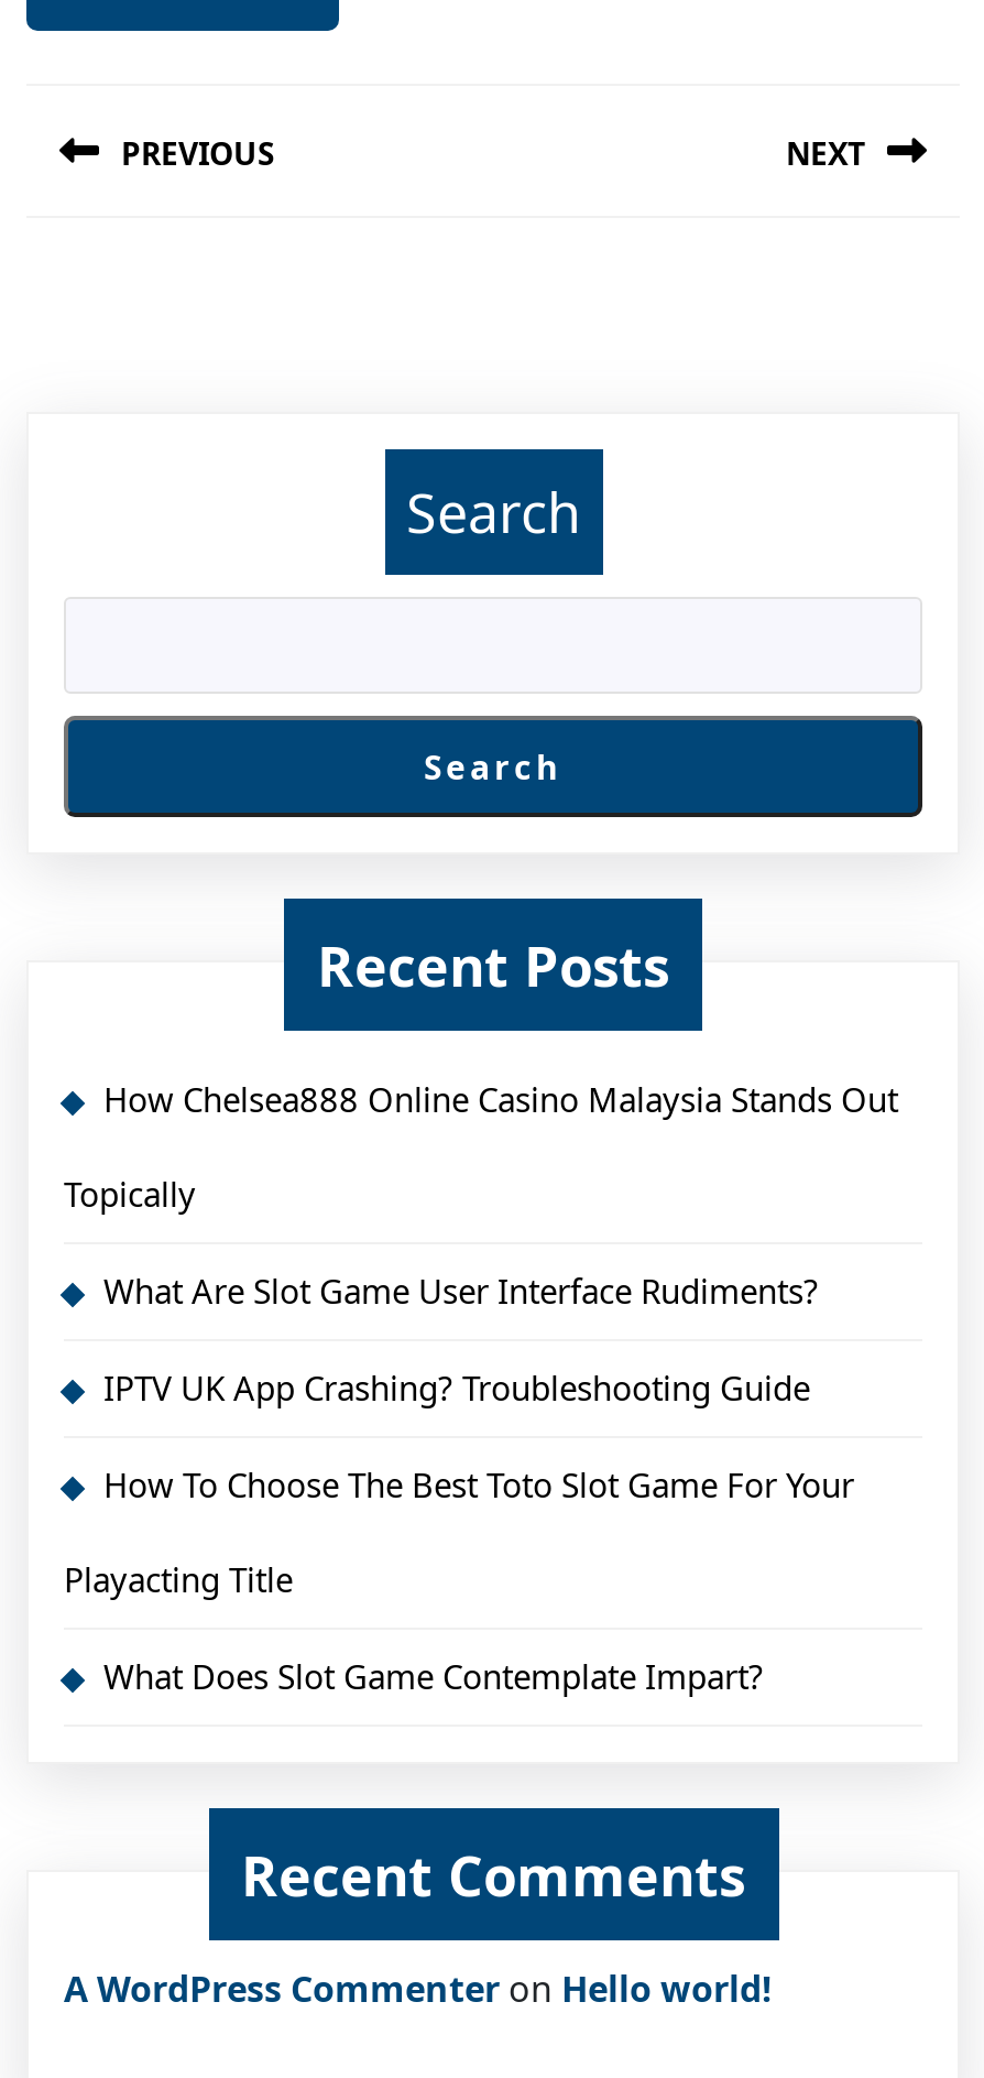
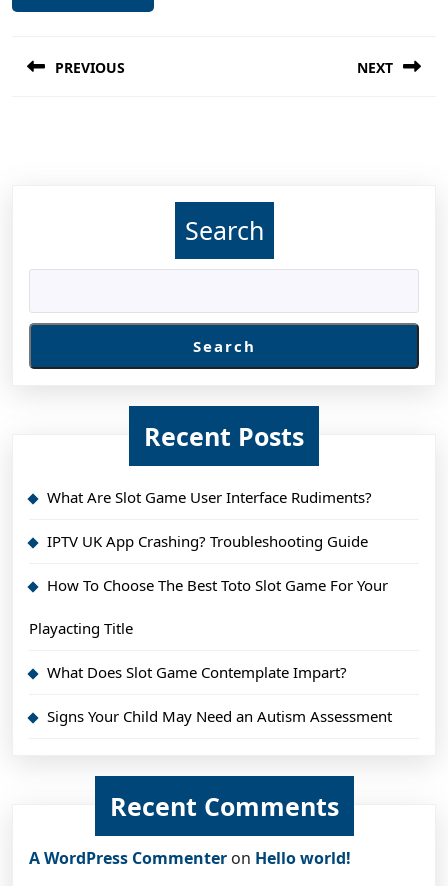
- How Chelsea888 Online Casino Malaysia Stands Out
- Topically

moved up: What Are Slot Game User Interface Rudiments? | IPTV UK App Crashing? Troubleshooting Guide | How To Choose The Best Toto Slot Game For Your | Playacting Title | What Does Slot Game Contemplate Impart?

+ Signs Your Child May Need an Autism Assessment
